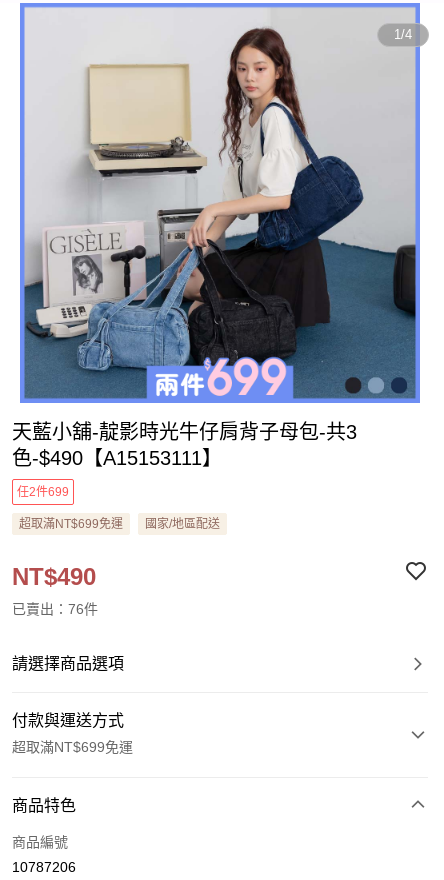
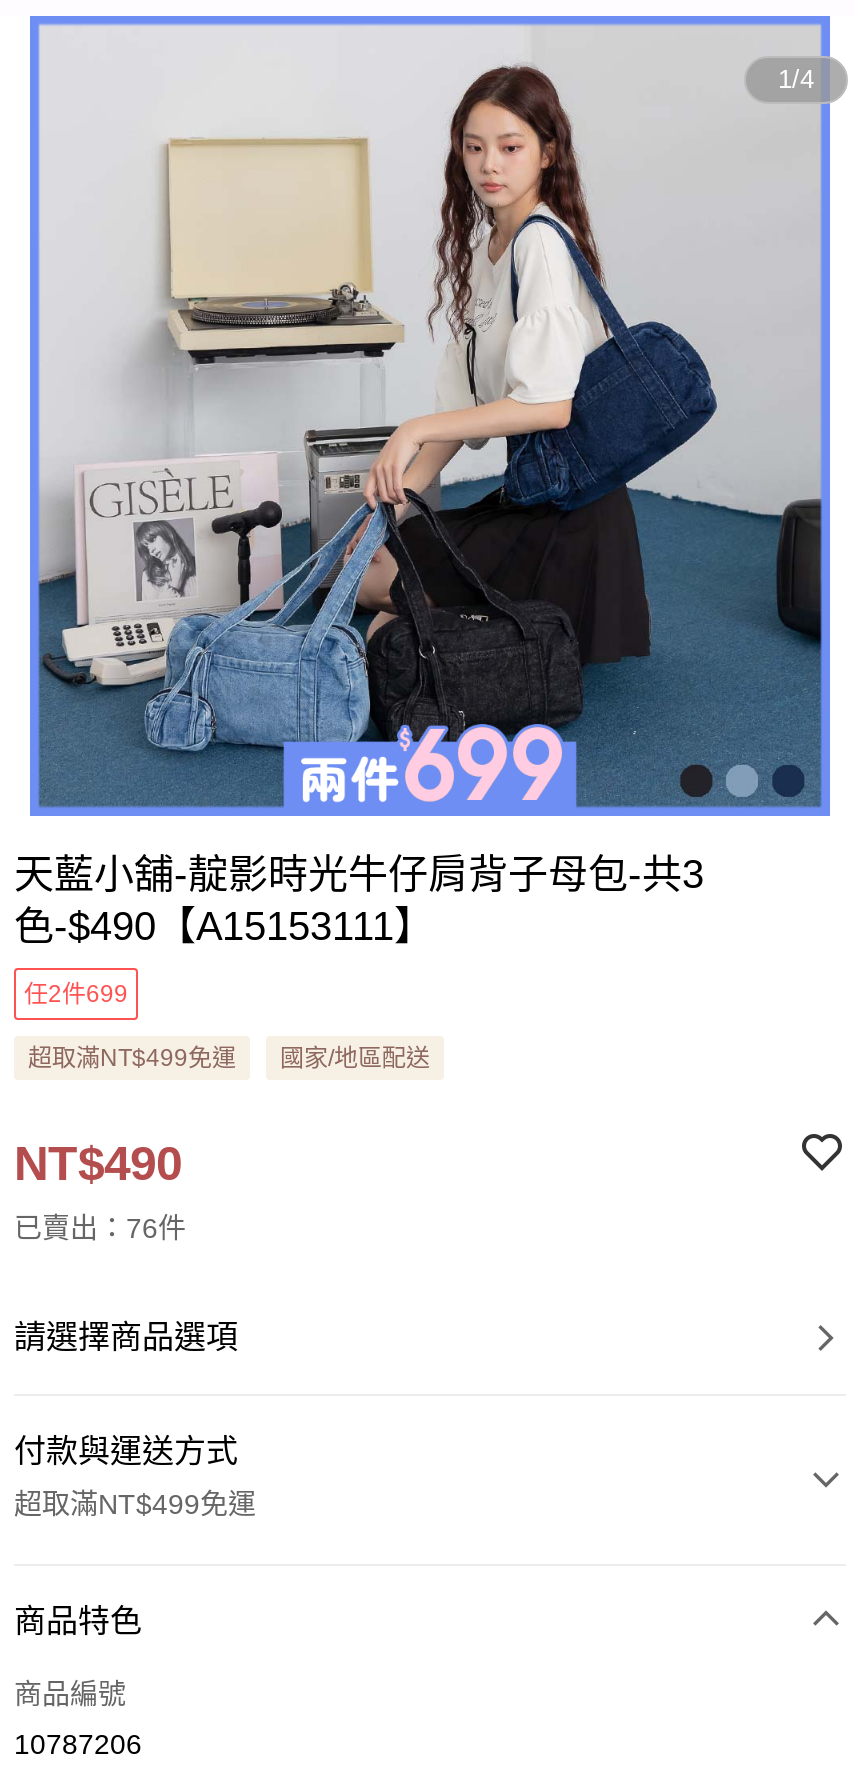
- 超取滿NT$699免運
+ 超取滿NT$499免運

- 超取滿NT$699免運
+ 超取滿NT$499免運
